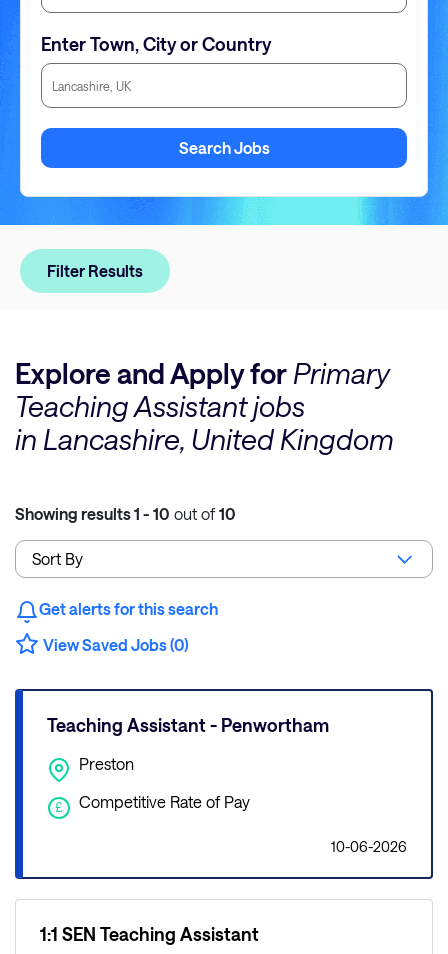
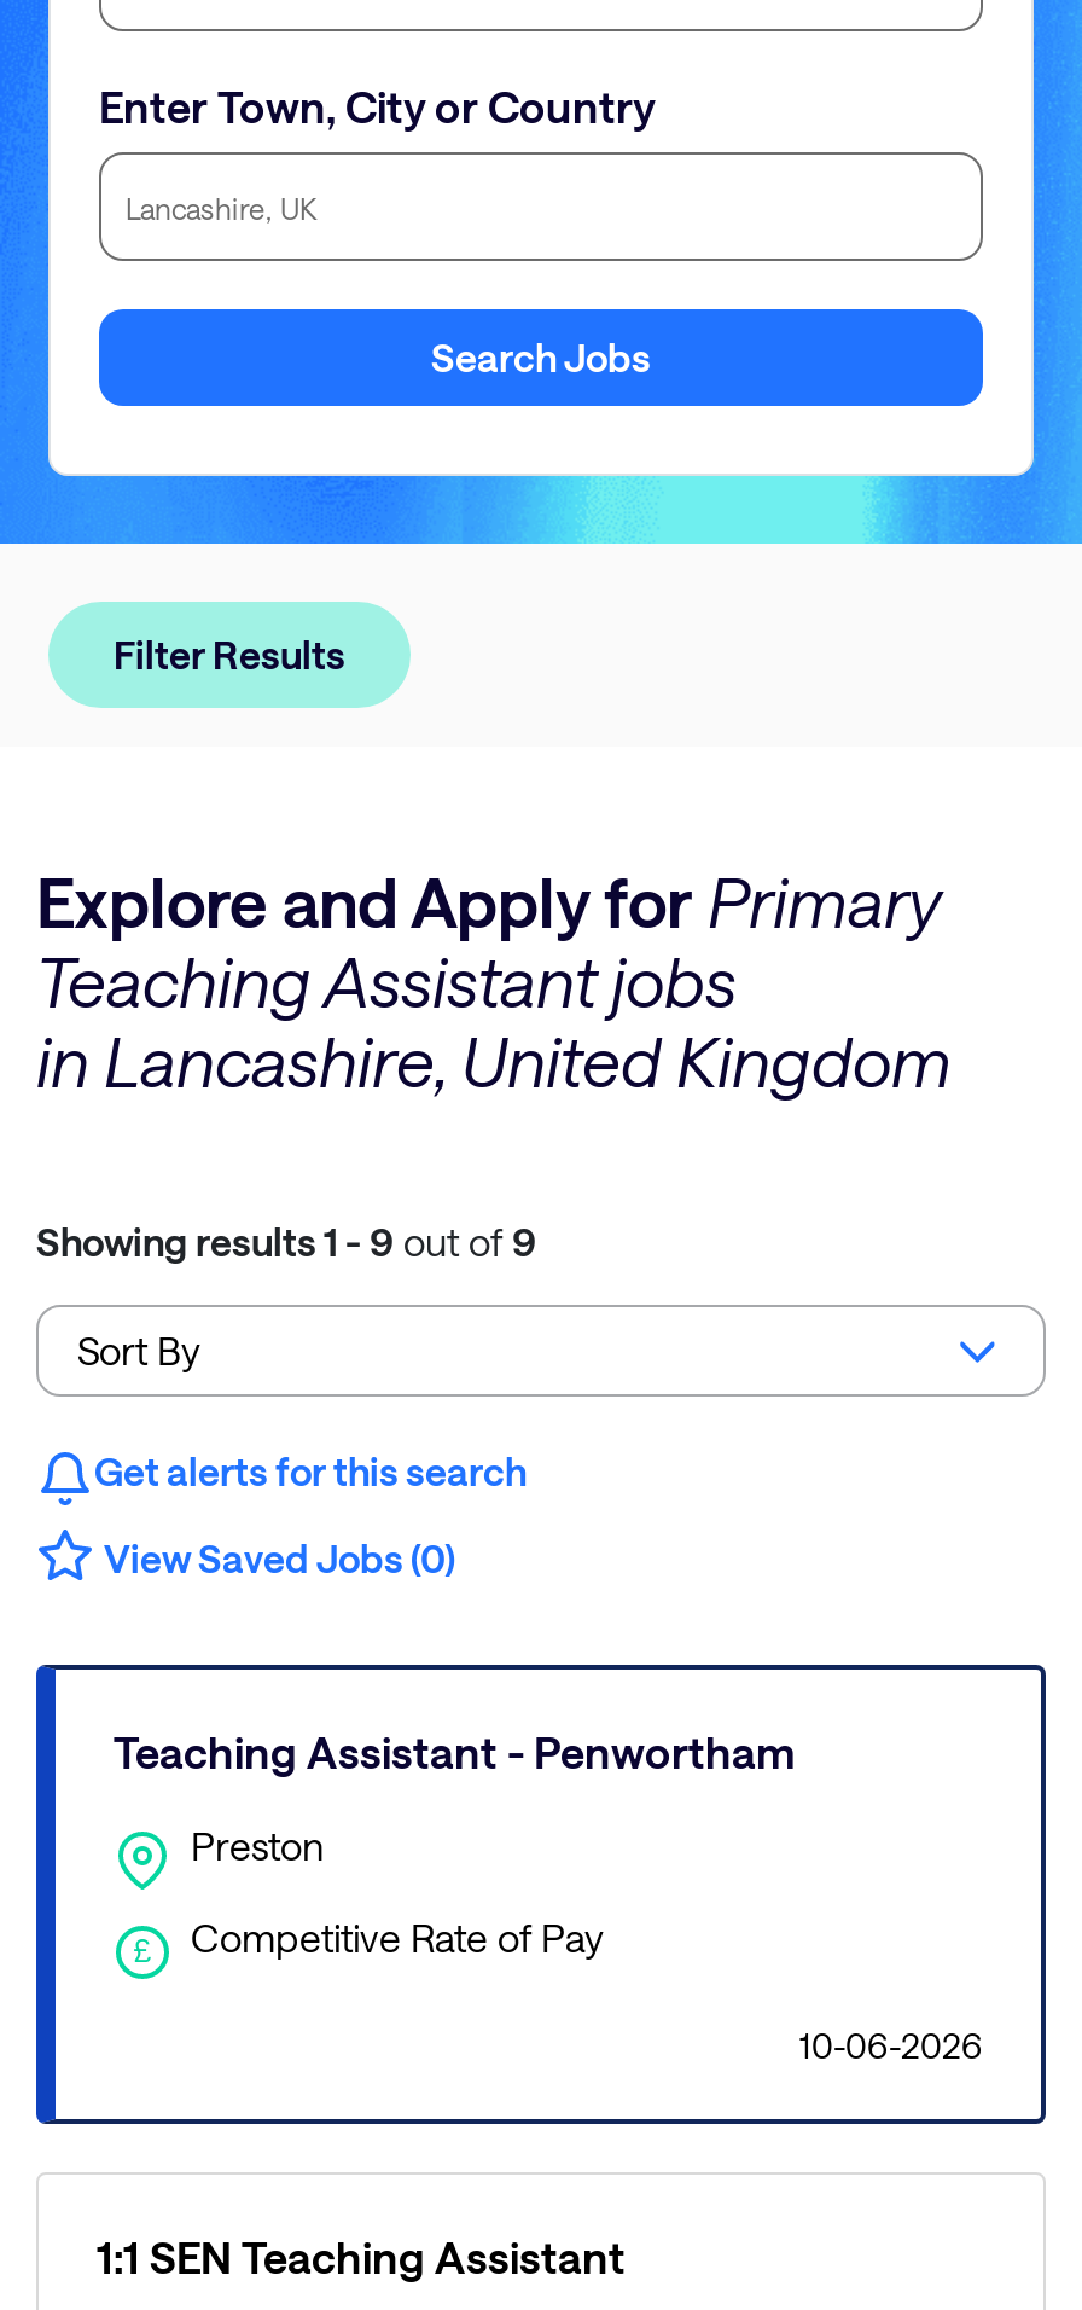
- Showing results 1 - 10 out of 10
+ Showing results 1 - 9 out of 9
